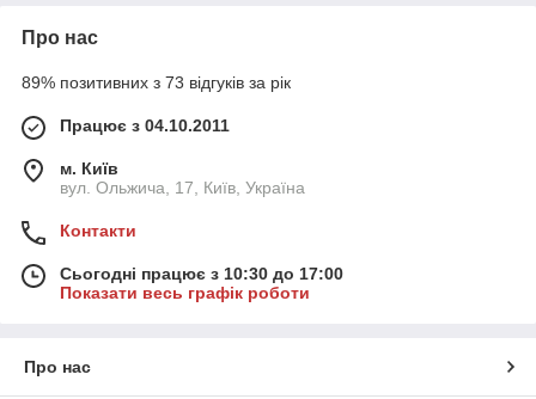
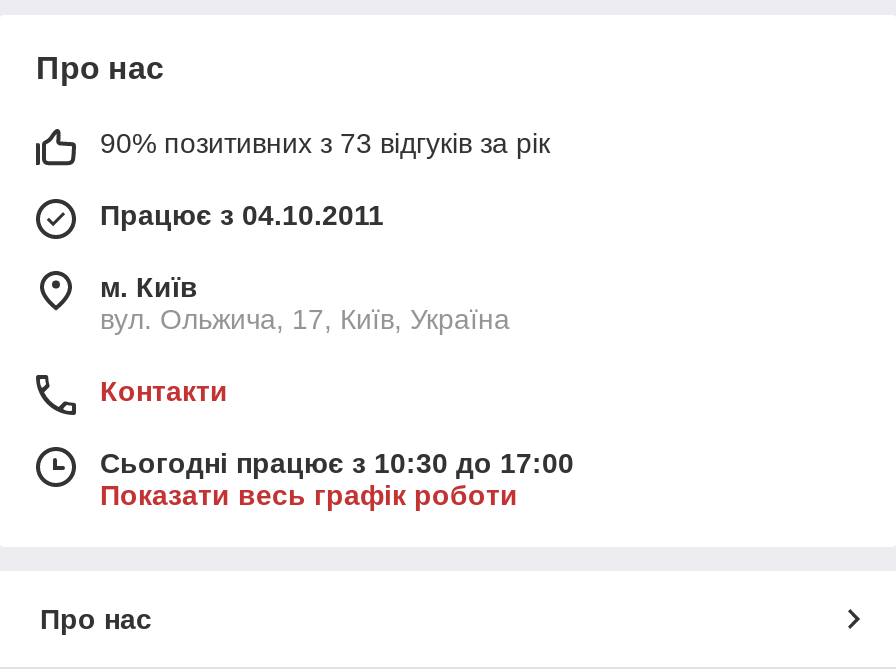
- 89% позитивних з 73 відгуків за рік
+ 90% позитивних з 73 відгуків за рік
